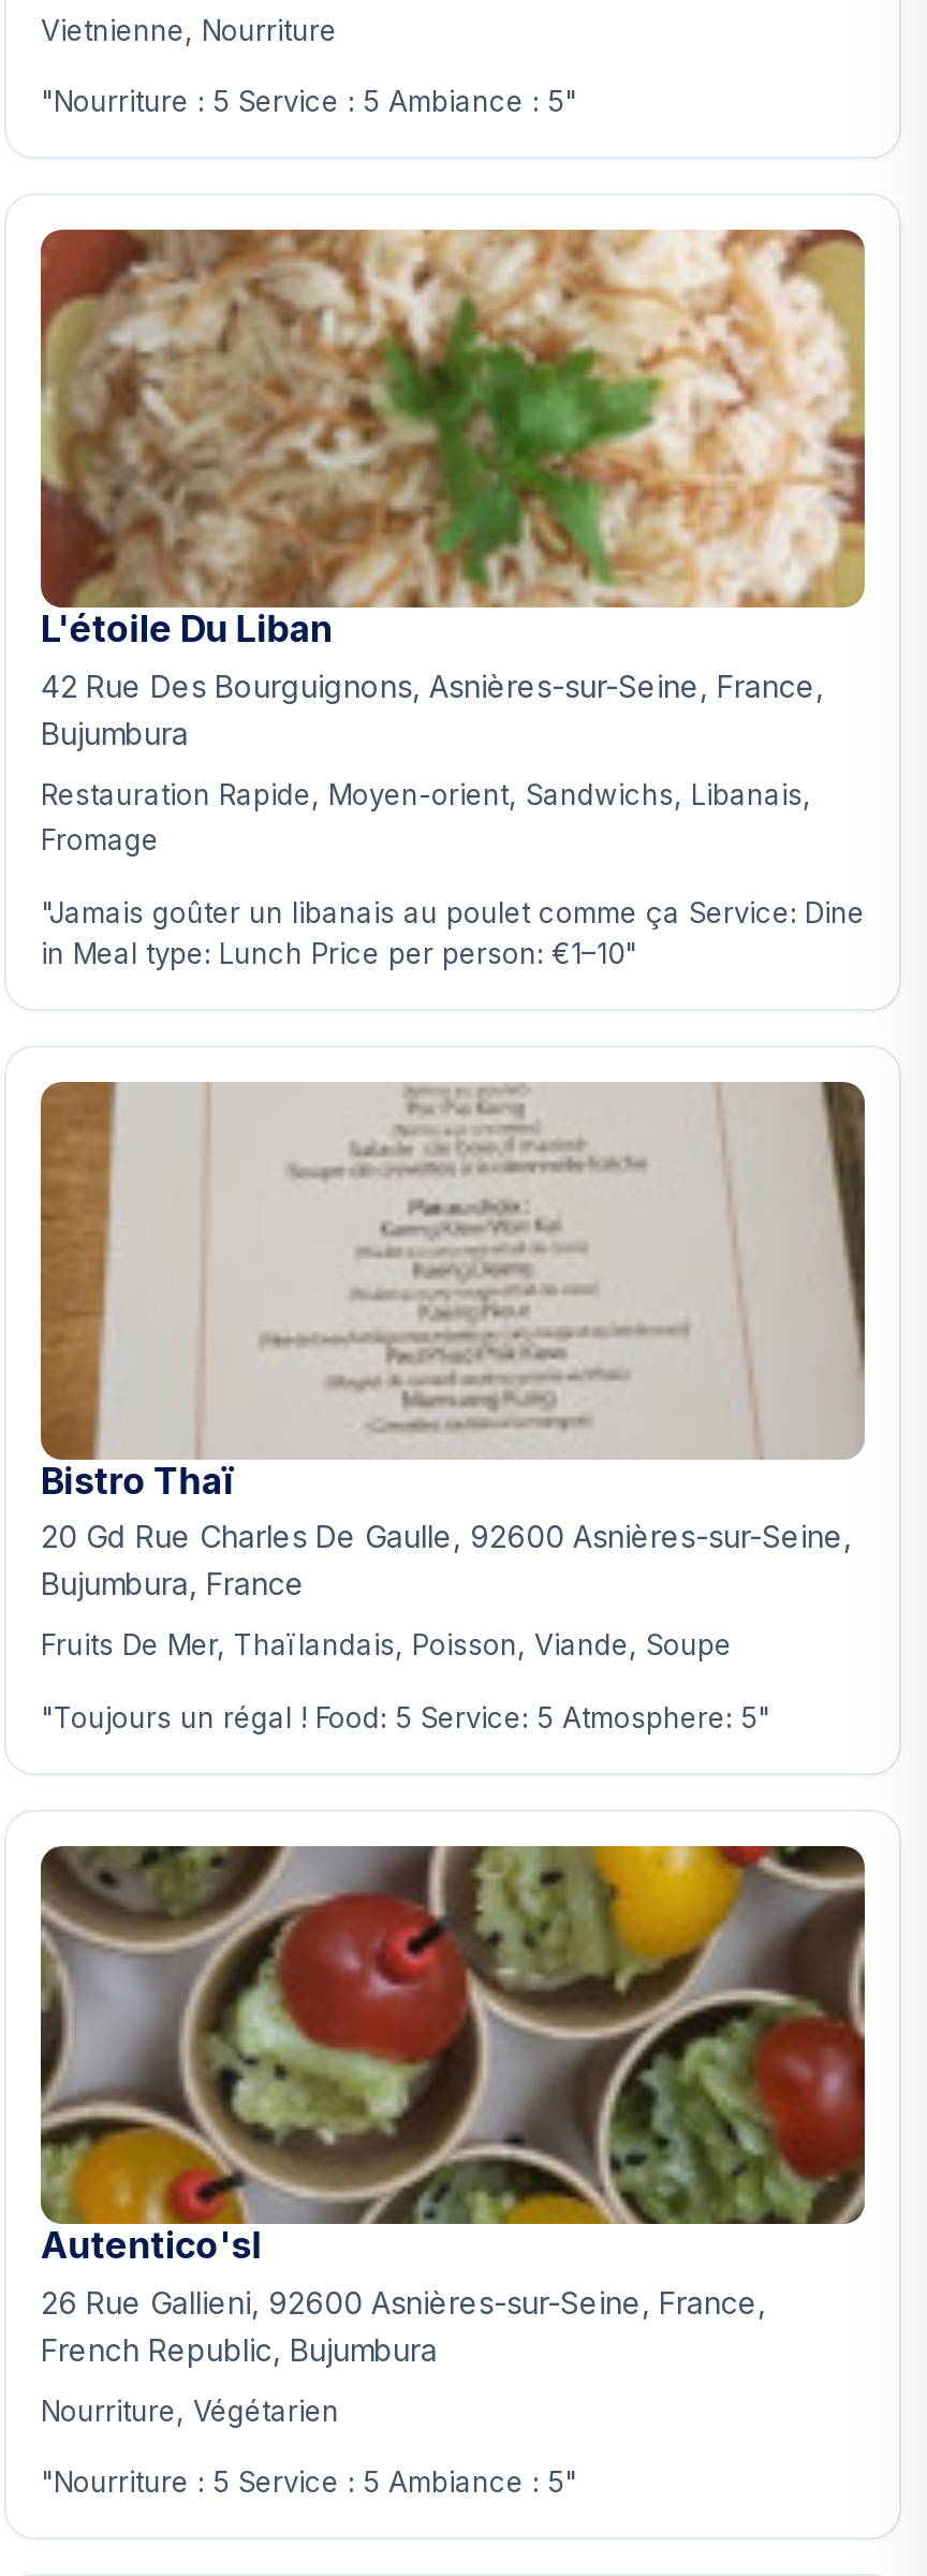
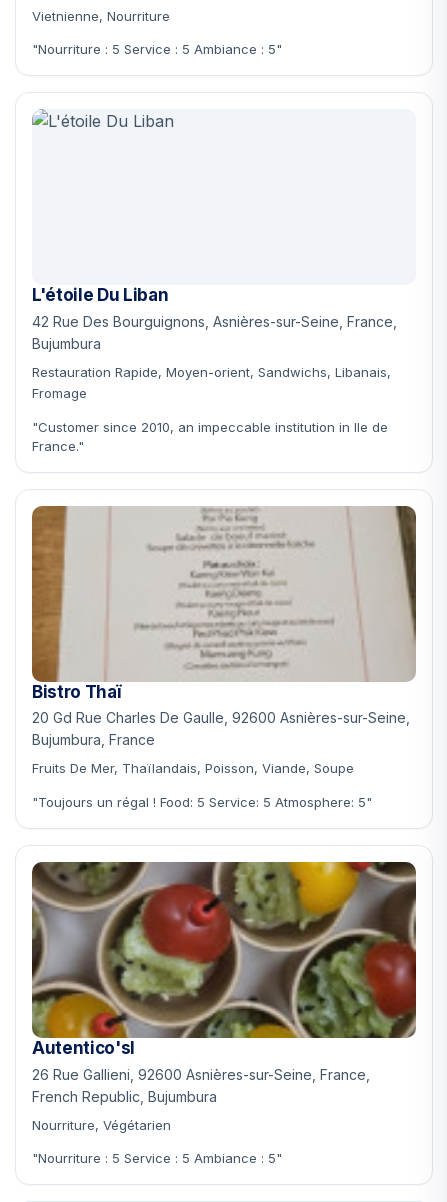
- [image]

- "Jamais goûter un libanais au poulet comme ça Service: Dine
- in Meal type: Lunch Price per person: €1–10"
+ "Customer since 2010, an impeccable institution in Ile de
+ France."
